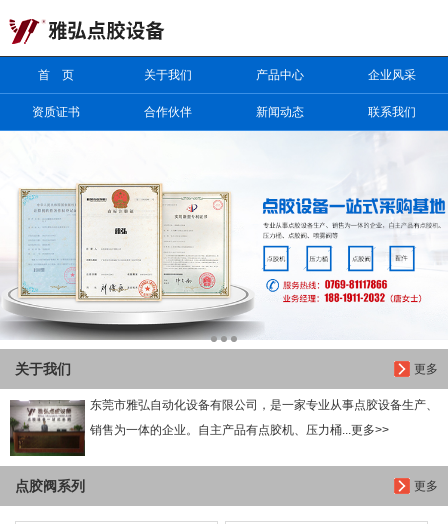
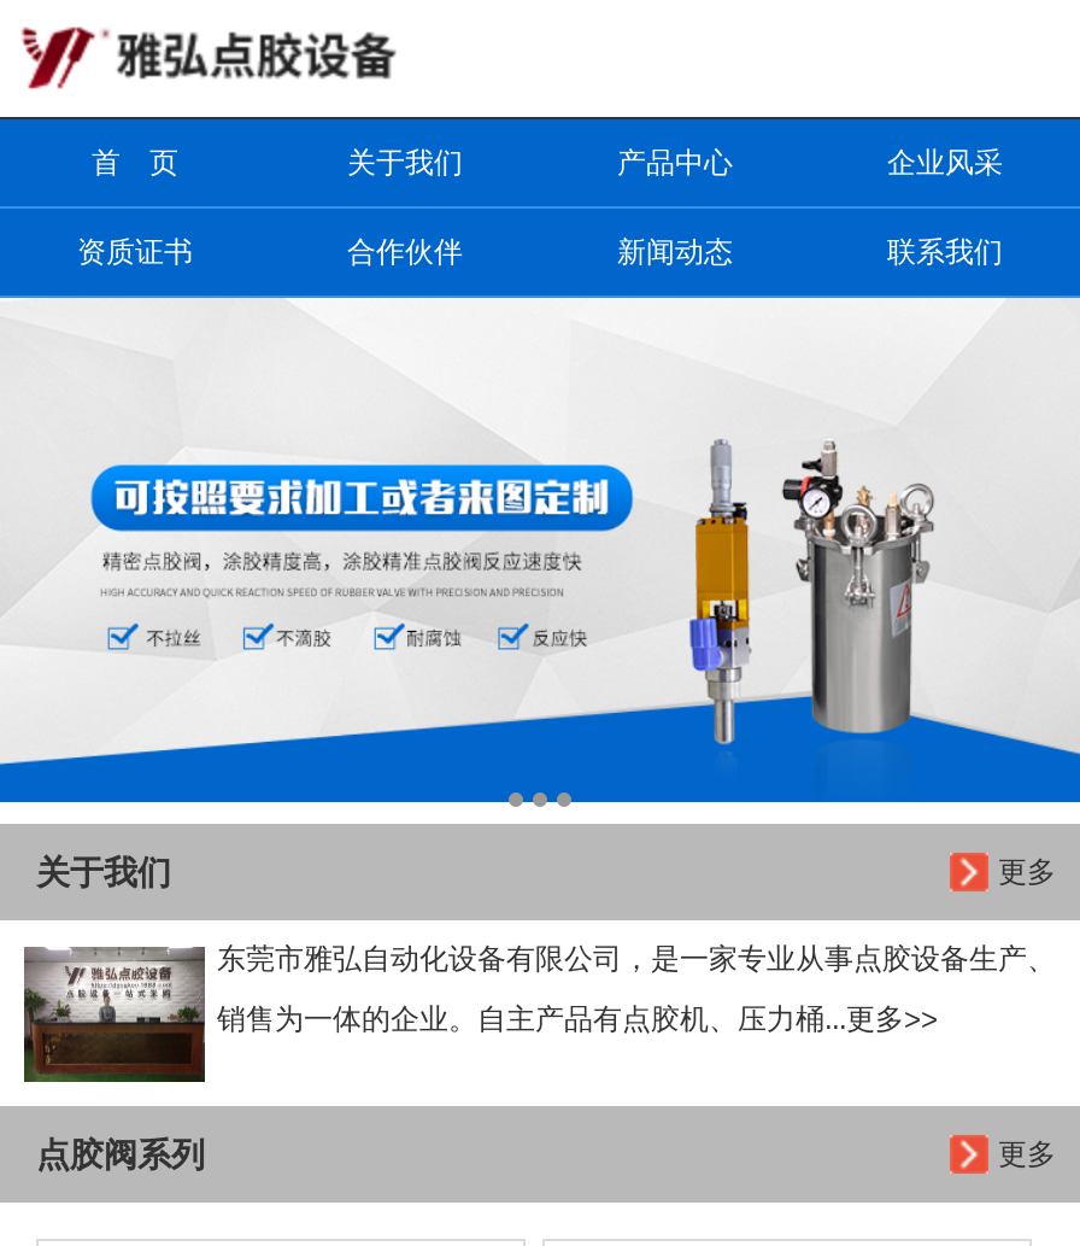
- [image]
+ [image]
